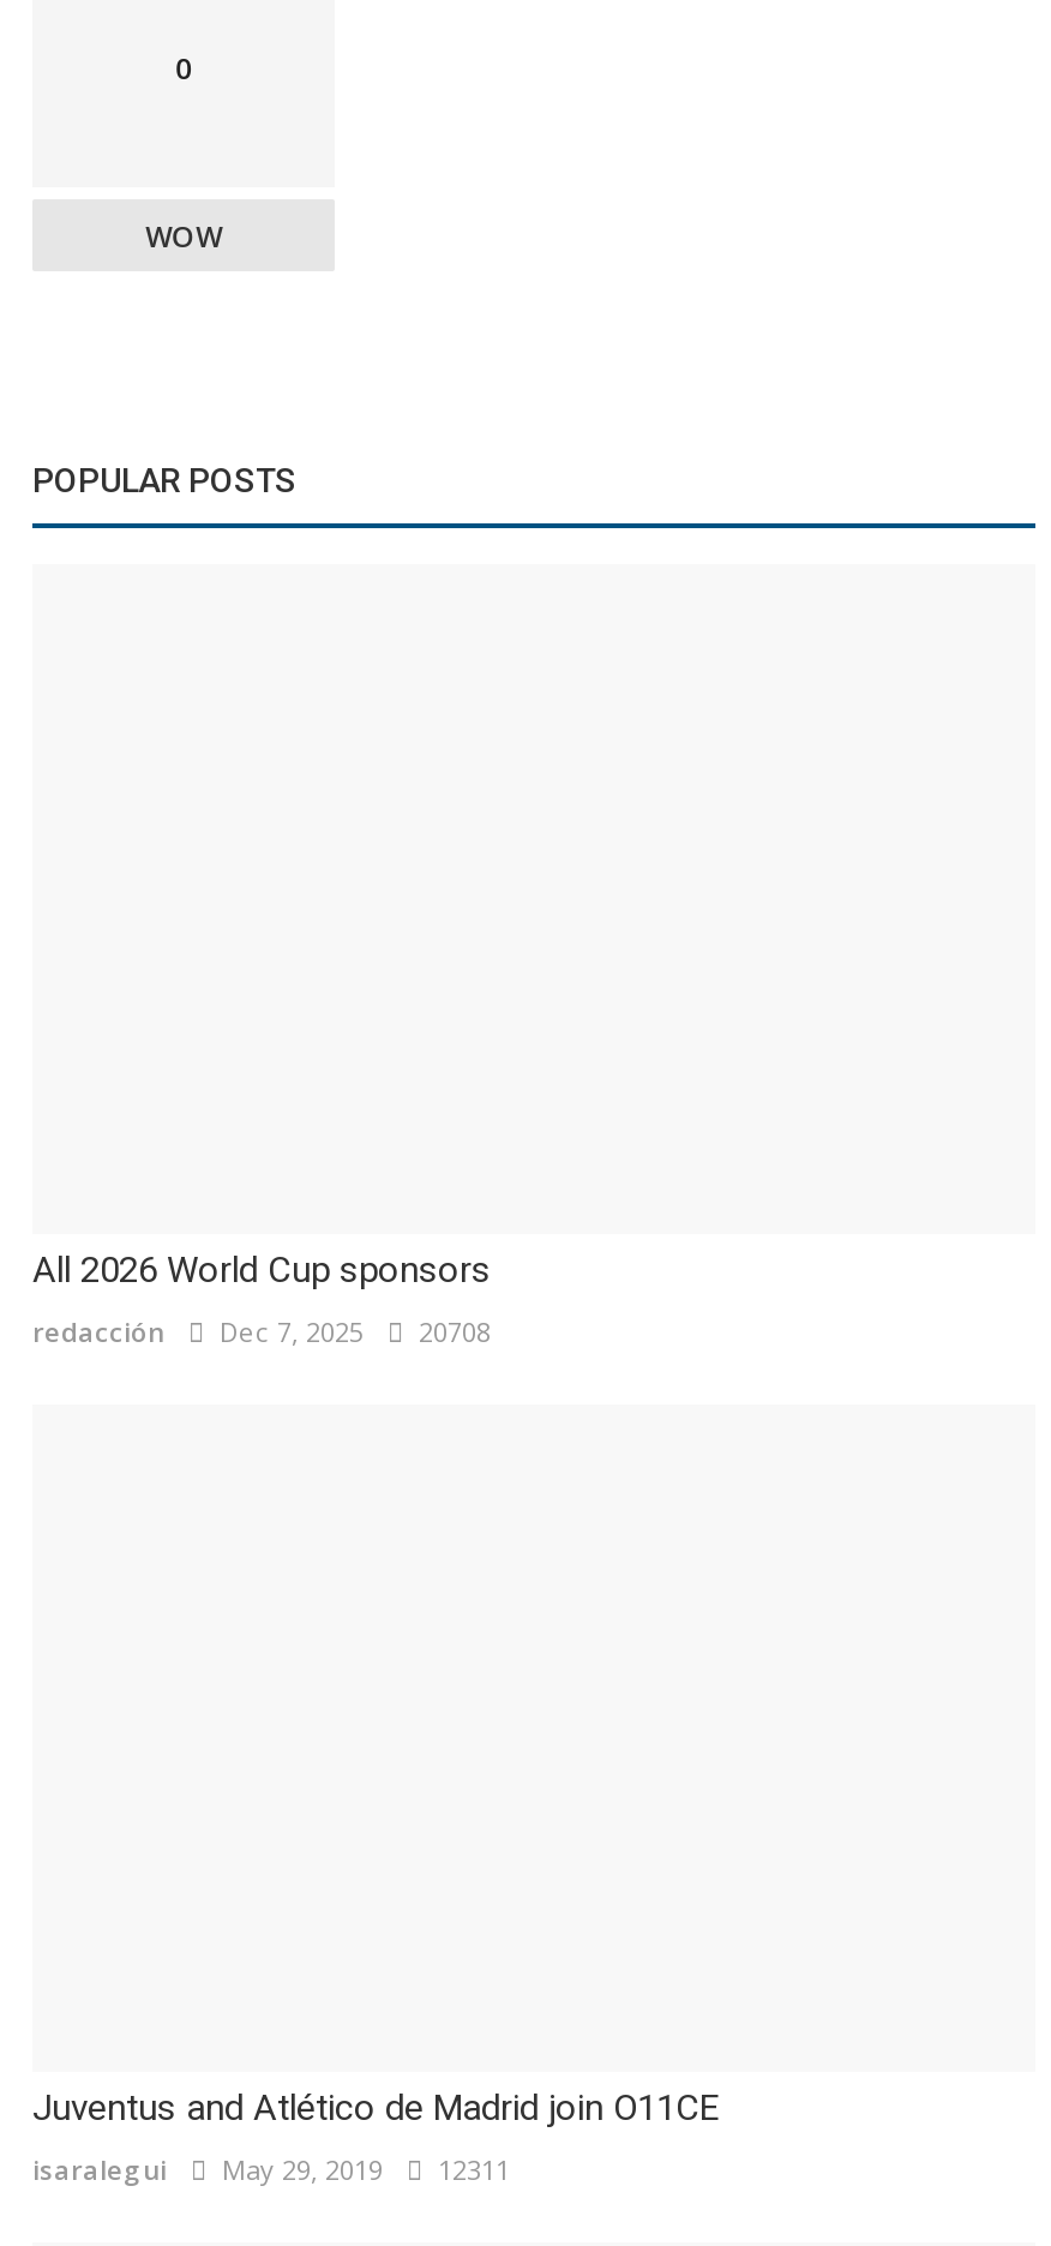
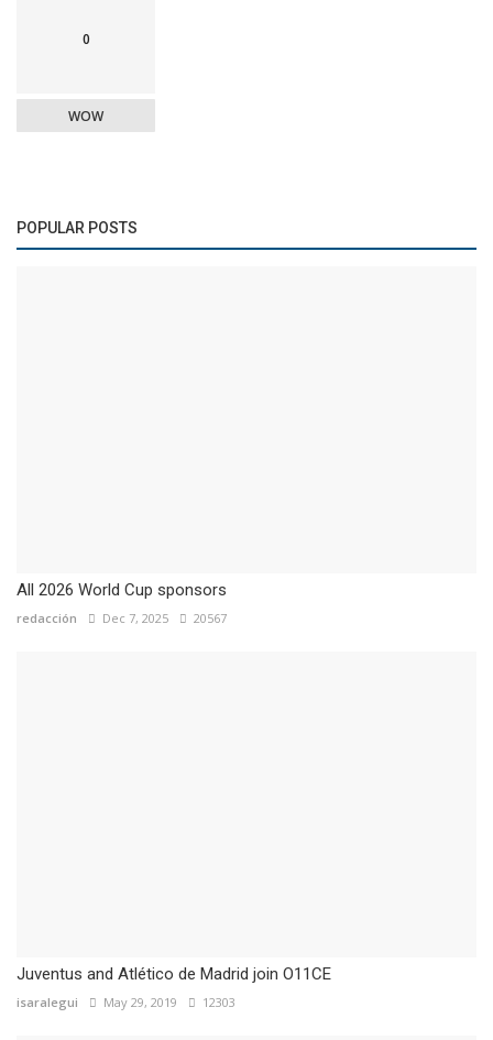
- redacción Dec 7, 2025 20708
+ redacción Dec 7, 2025 20567

- isaralegui May 29, 2019 12311
+ isaralegui May 29, 2019 12303
